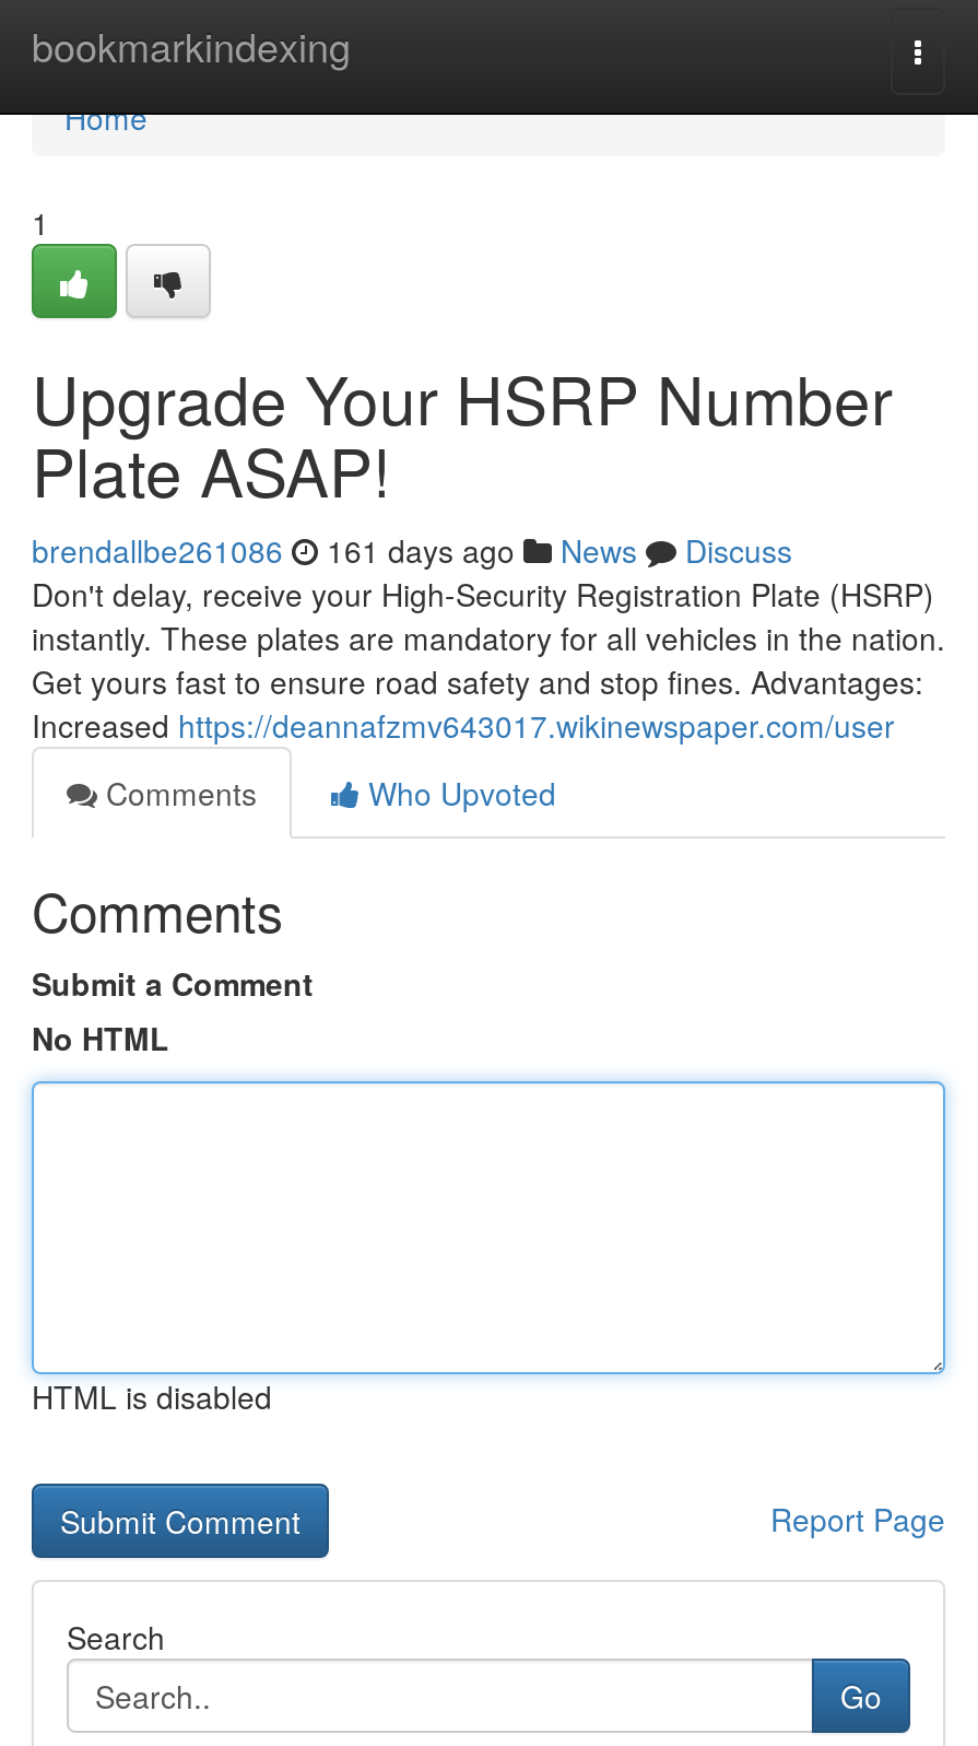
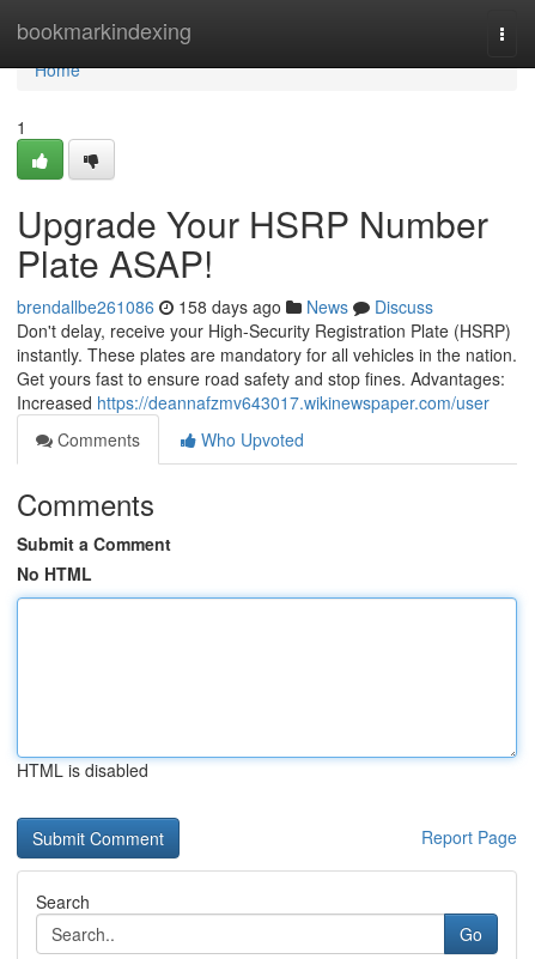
- brendallbe261086 161 days ago News Discuss
+ brendallbe261086 158 days ago News Discuss
